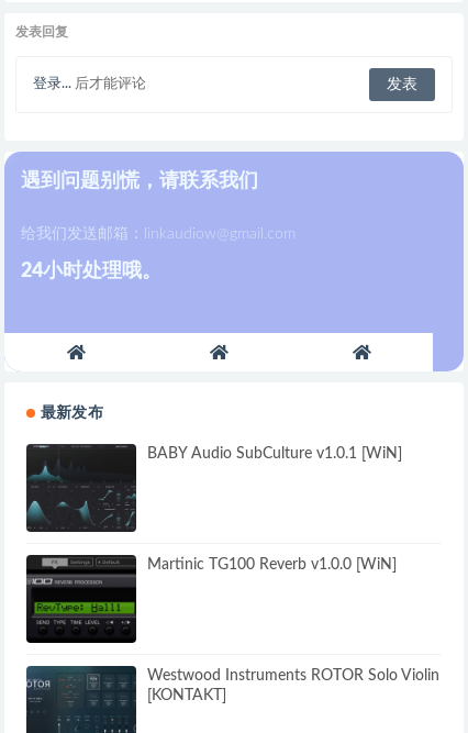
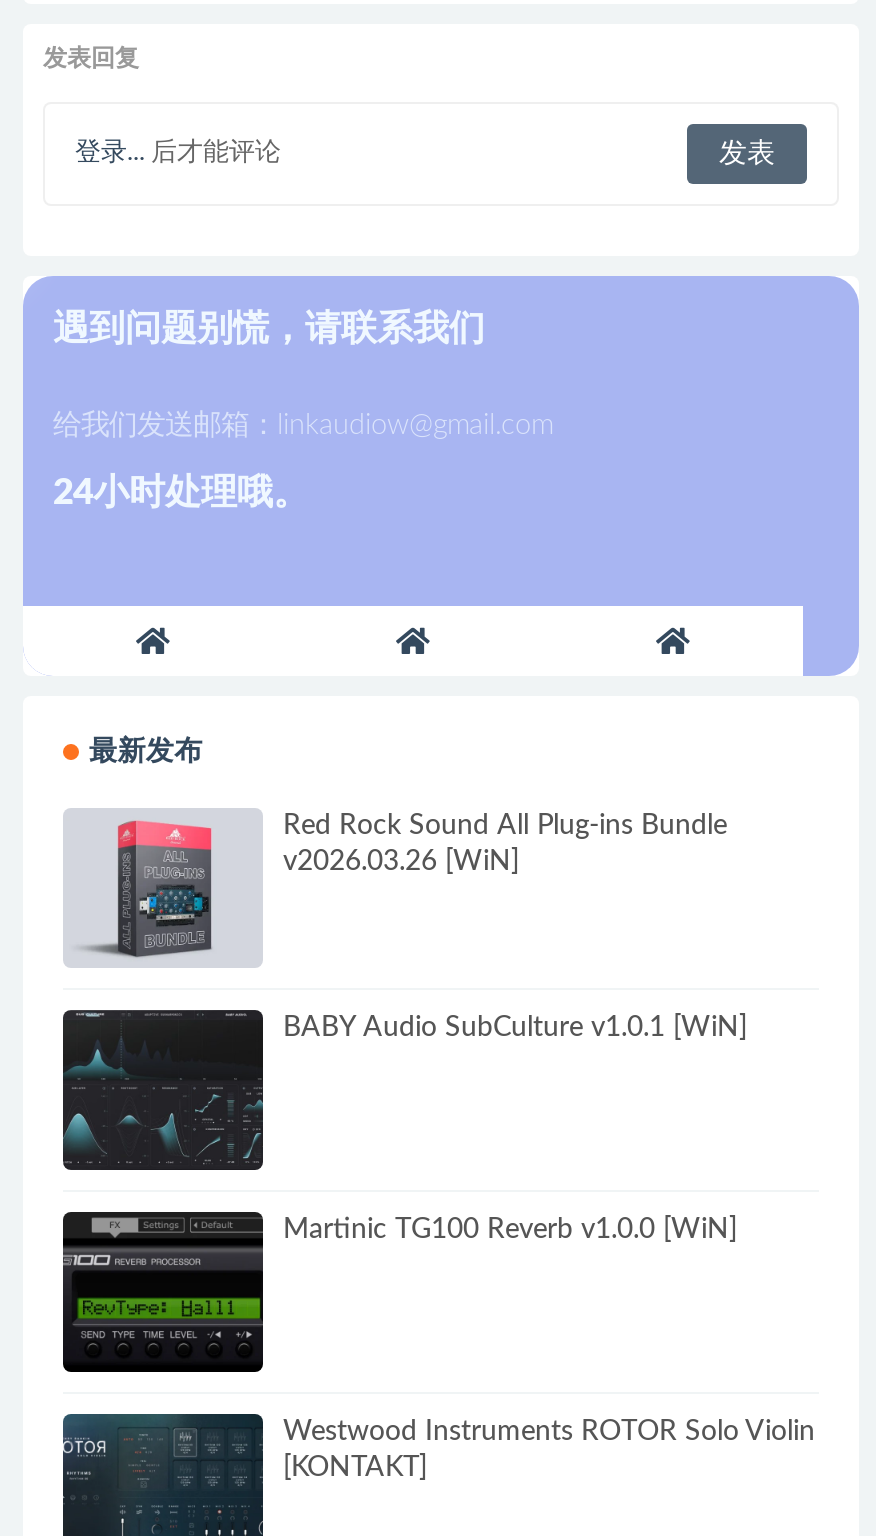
+ [image]
+ Red Rock Sound All Plug-ins Bundle
+ v2026.03.26 [WiN]
